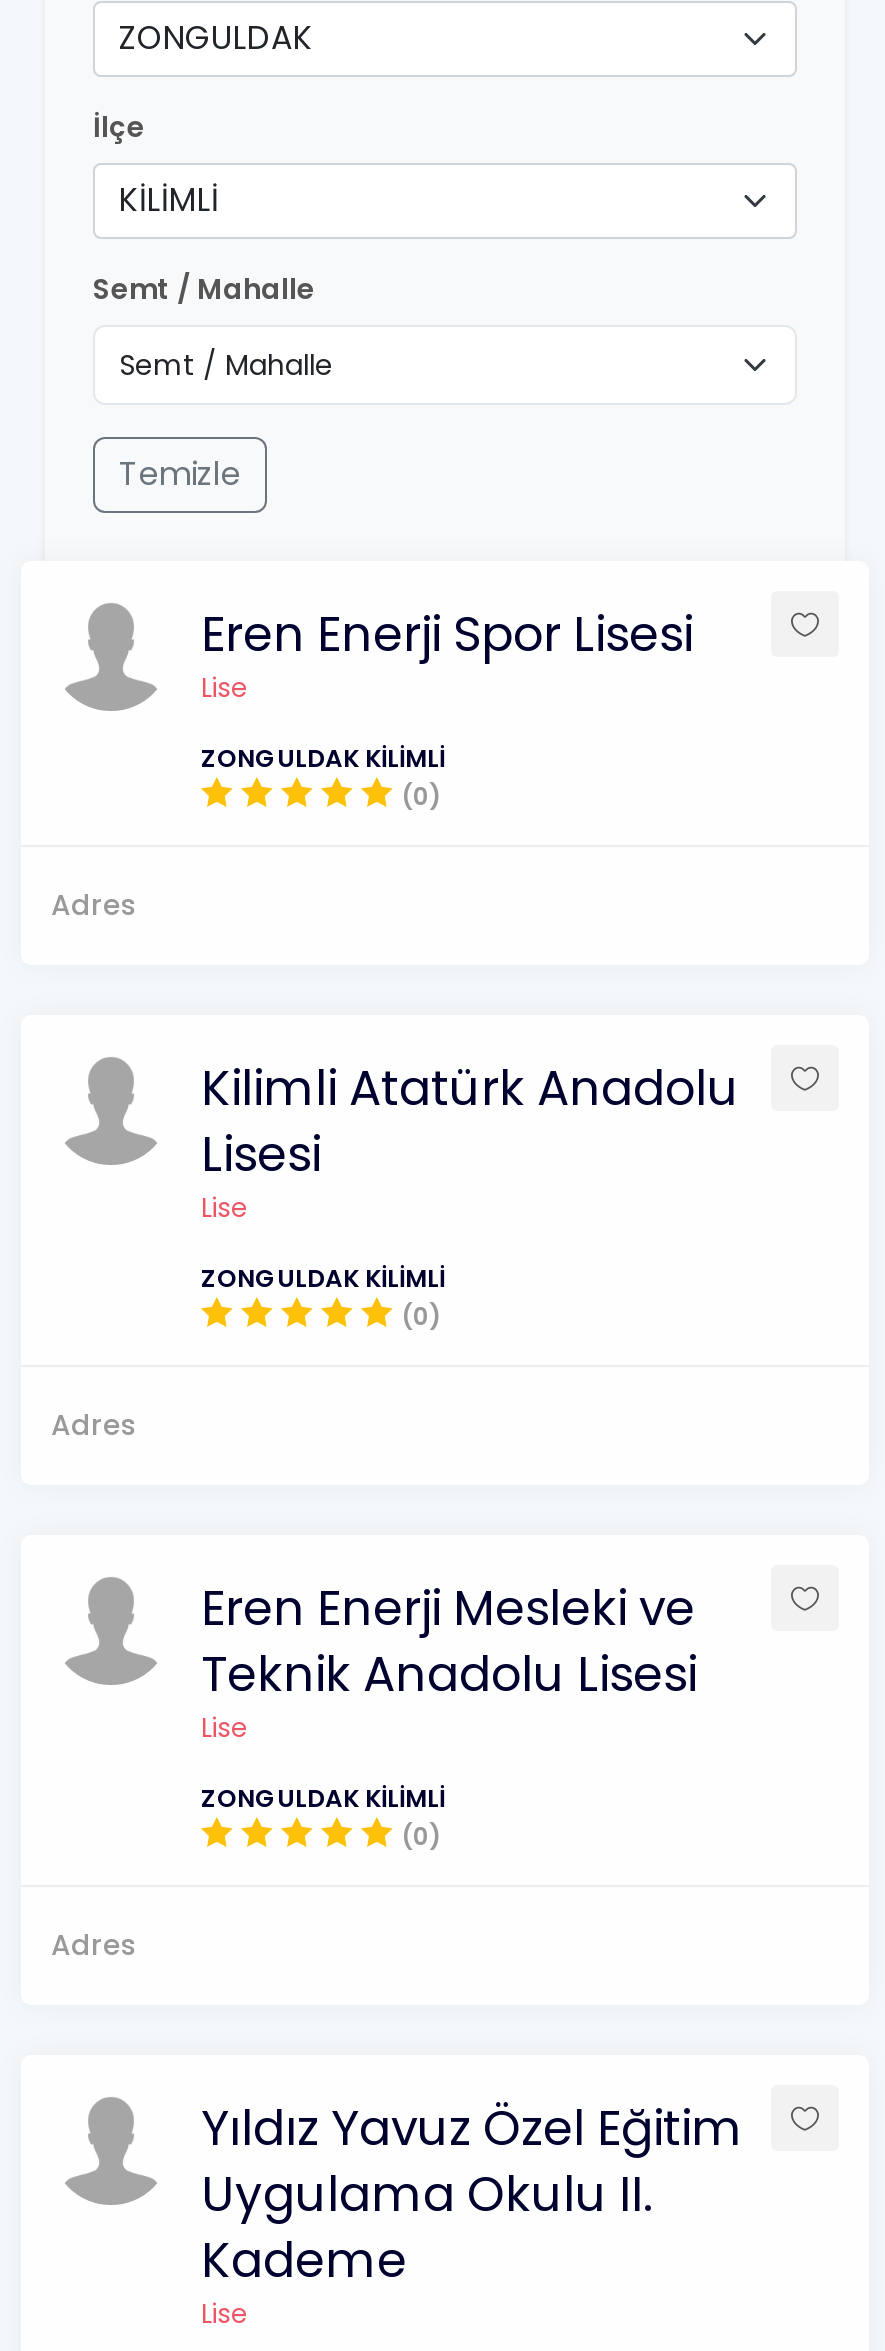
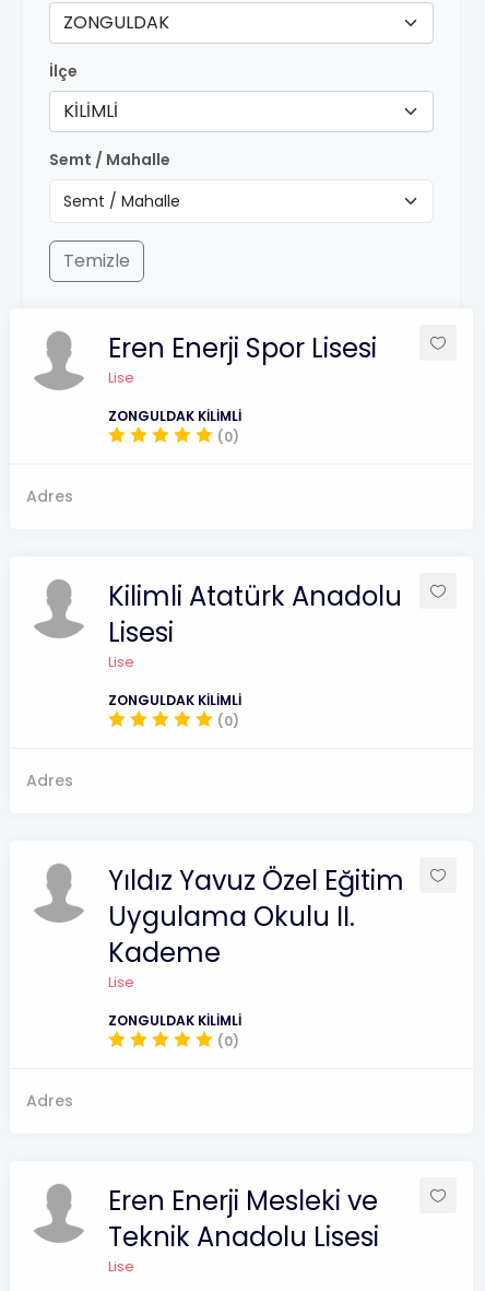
moved down: Eren Enerji Mesleki ve | Teknik Anadolu Lisesi

moved down: Lise | ZONGULDAK KİLİMLİ | (0) | Adres

moved up: Yıldız Yavuz Özel Eğitim | Uygulama Okulu II. | Kademe
